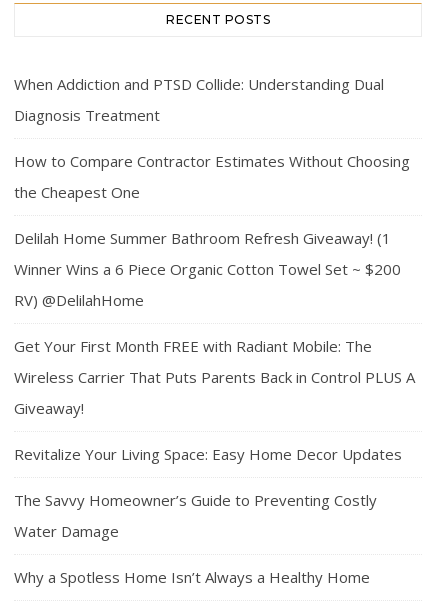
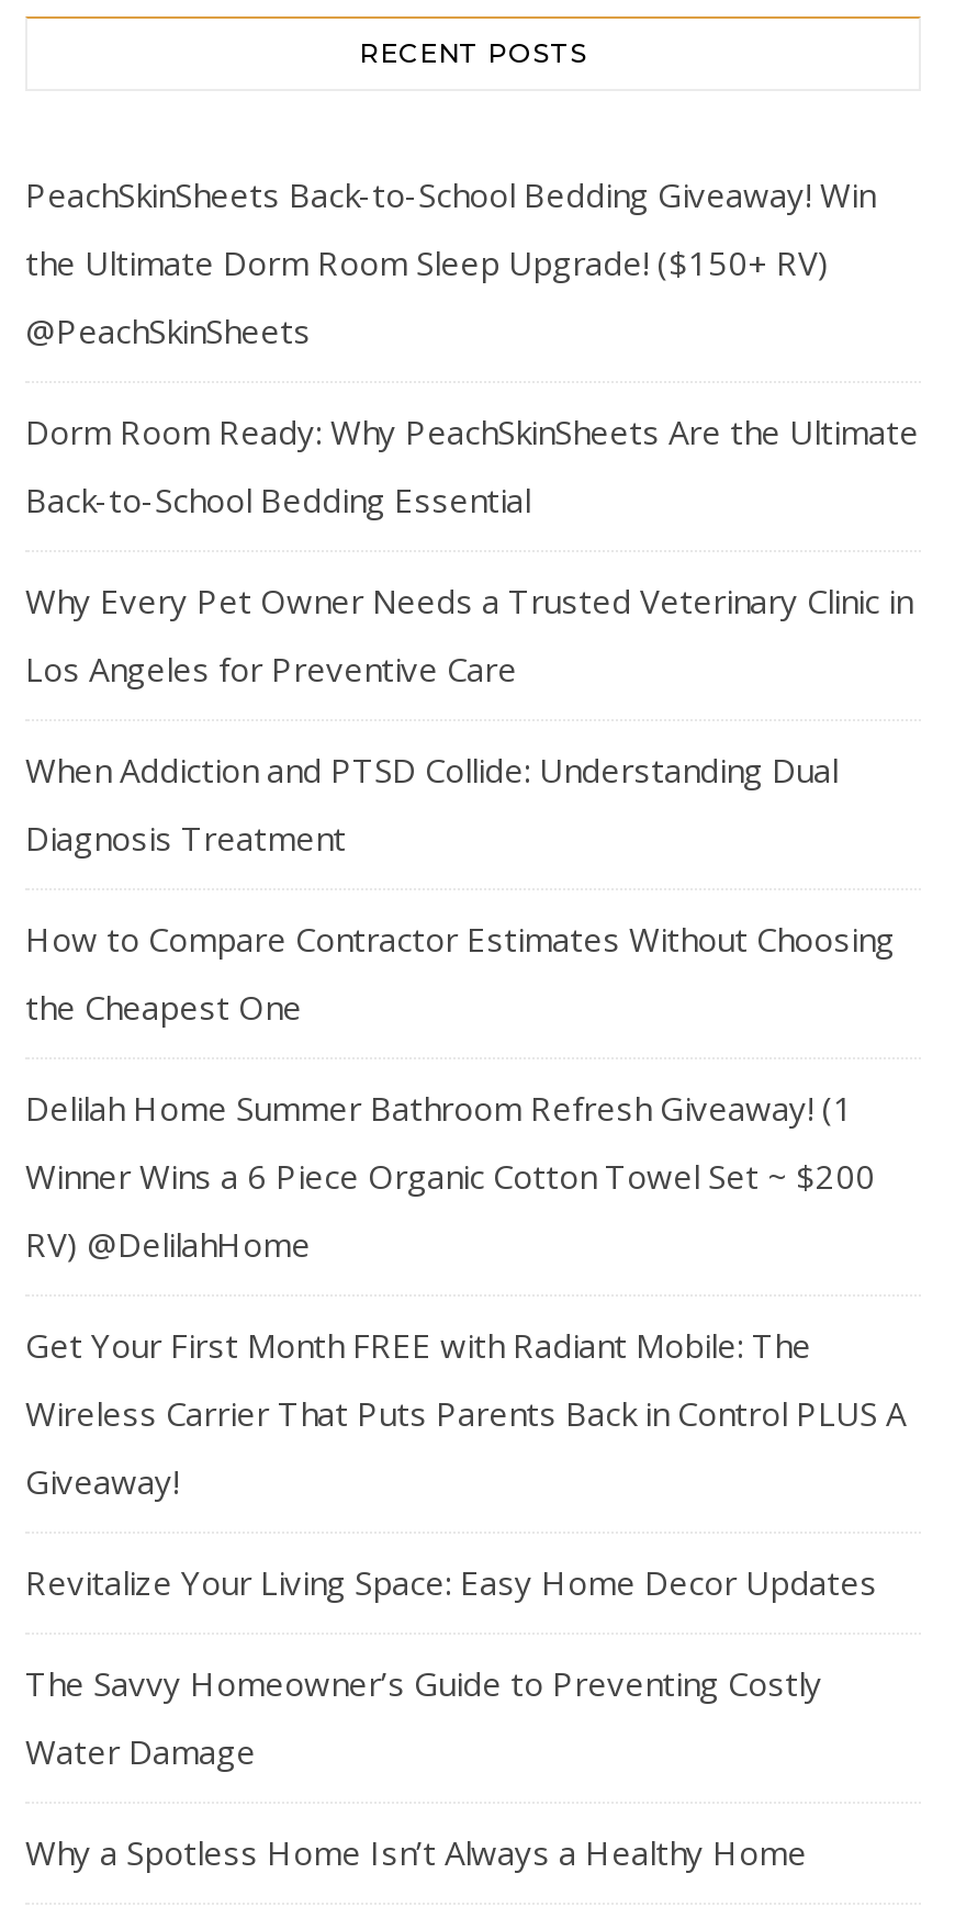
+ PeachSkinSheets Back-to-School Bedding Giveaway! Win
+ the Ultimate Dorm Room Sleep Upgrade! ($150+ RV)
+ @PeachSkinSheets
+ Dorm Room Ready: Why PeachSkinSheets Are the Ultimate
+ Back-to-School Bedding Essential
+ Why Every Pet Owner Needs a Trusted Veterinary Clinic in
+ Los Angeles for Preventive Care
